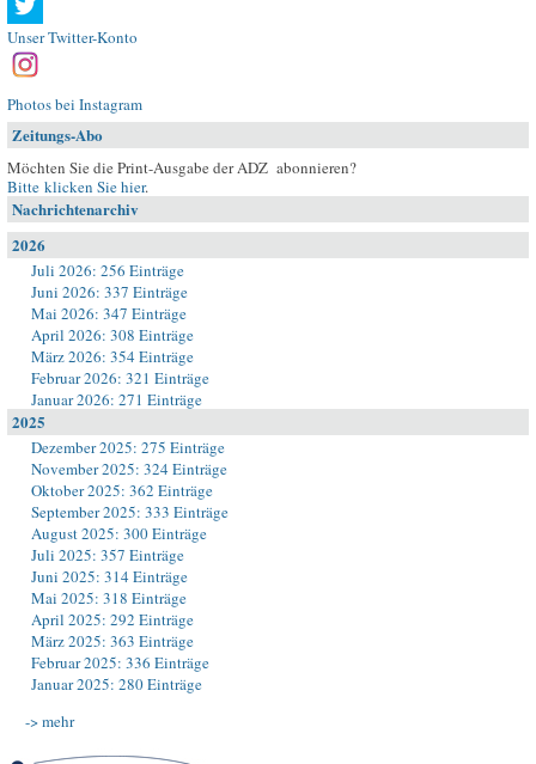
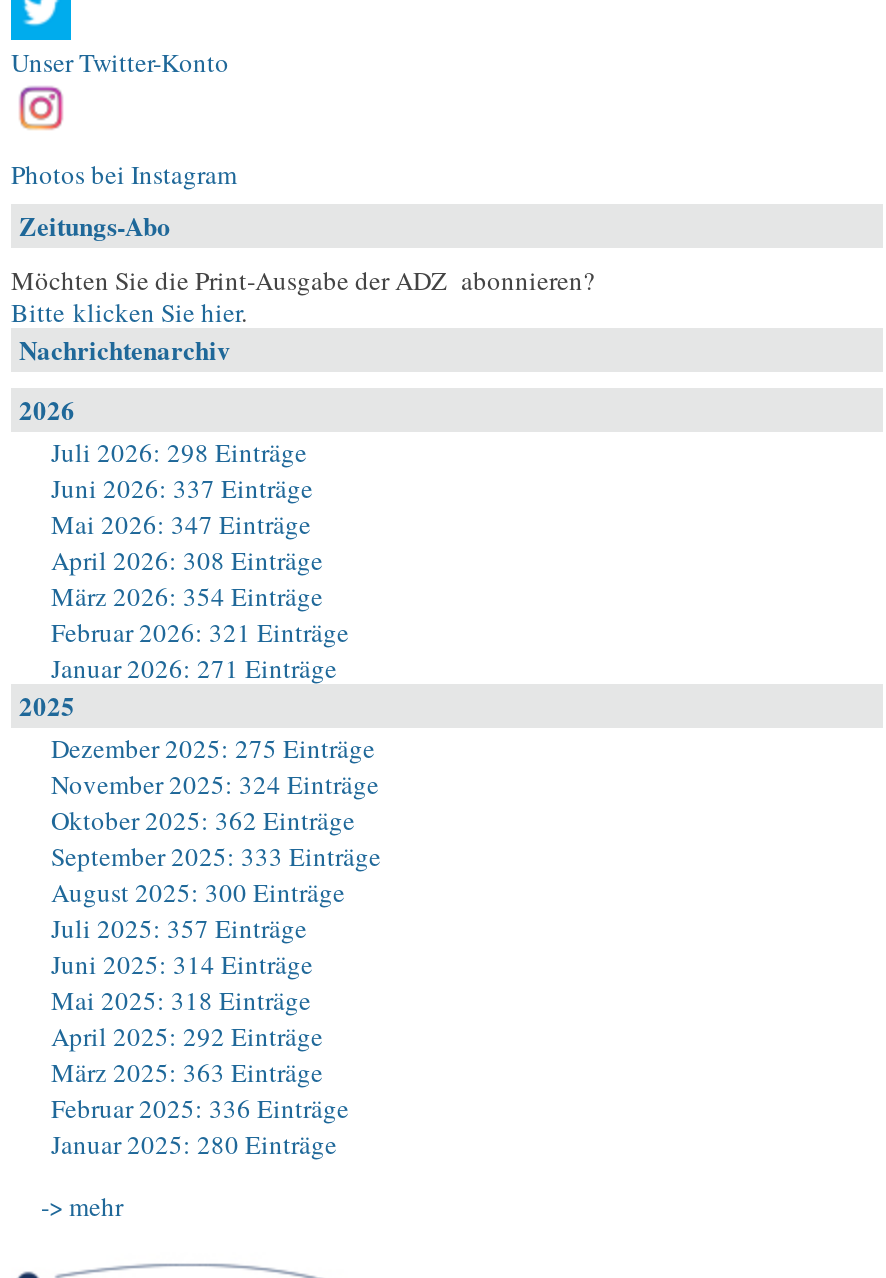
- Juli 2026: 256 Einträge
+ Juli 2026: 298 Einträge
